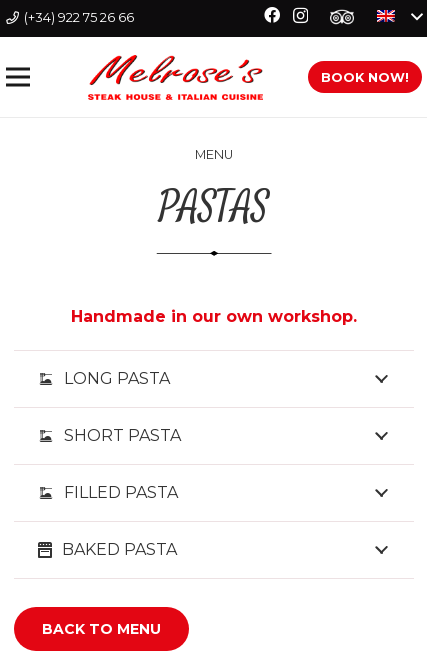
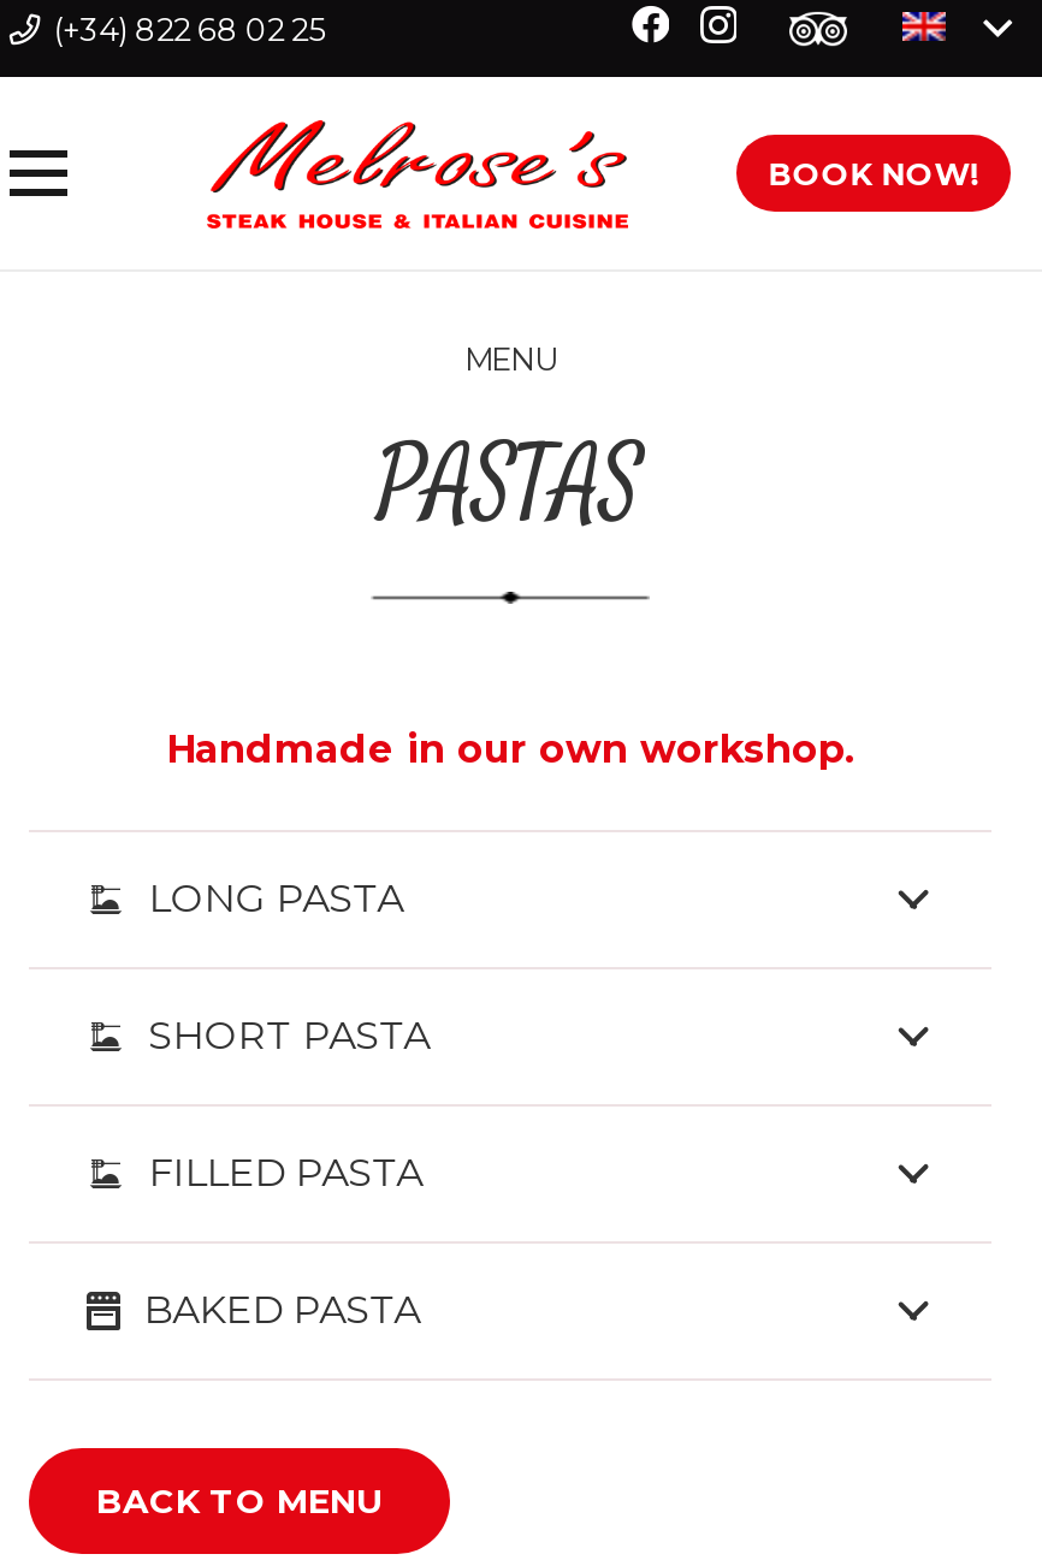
- (+34) 922 75 26 66
+ (+34) 822 68 02 25
